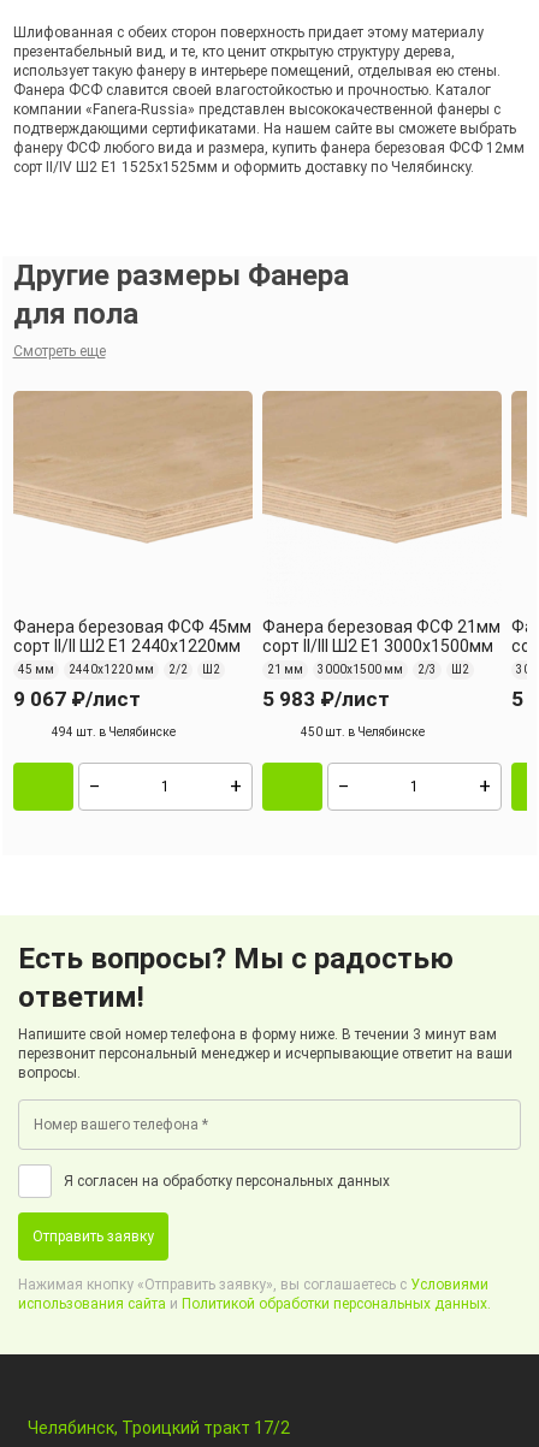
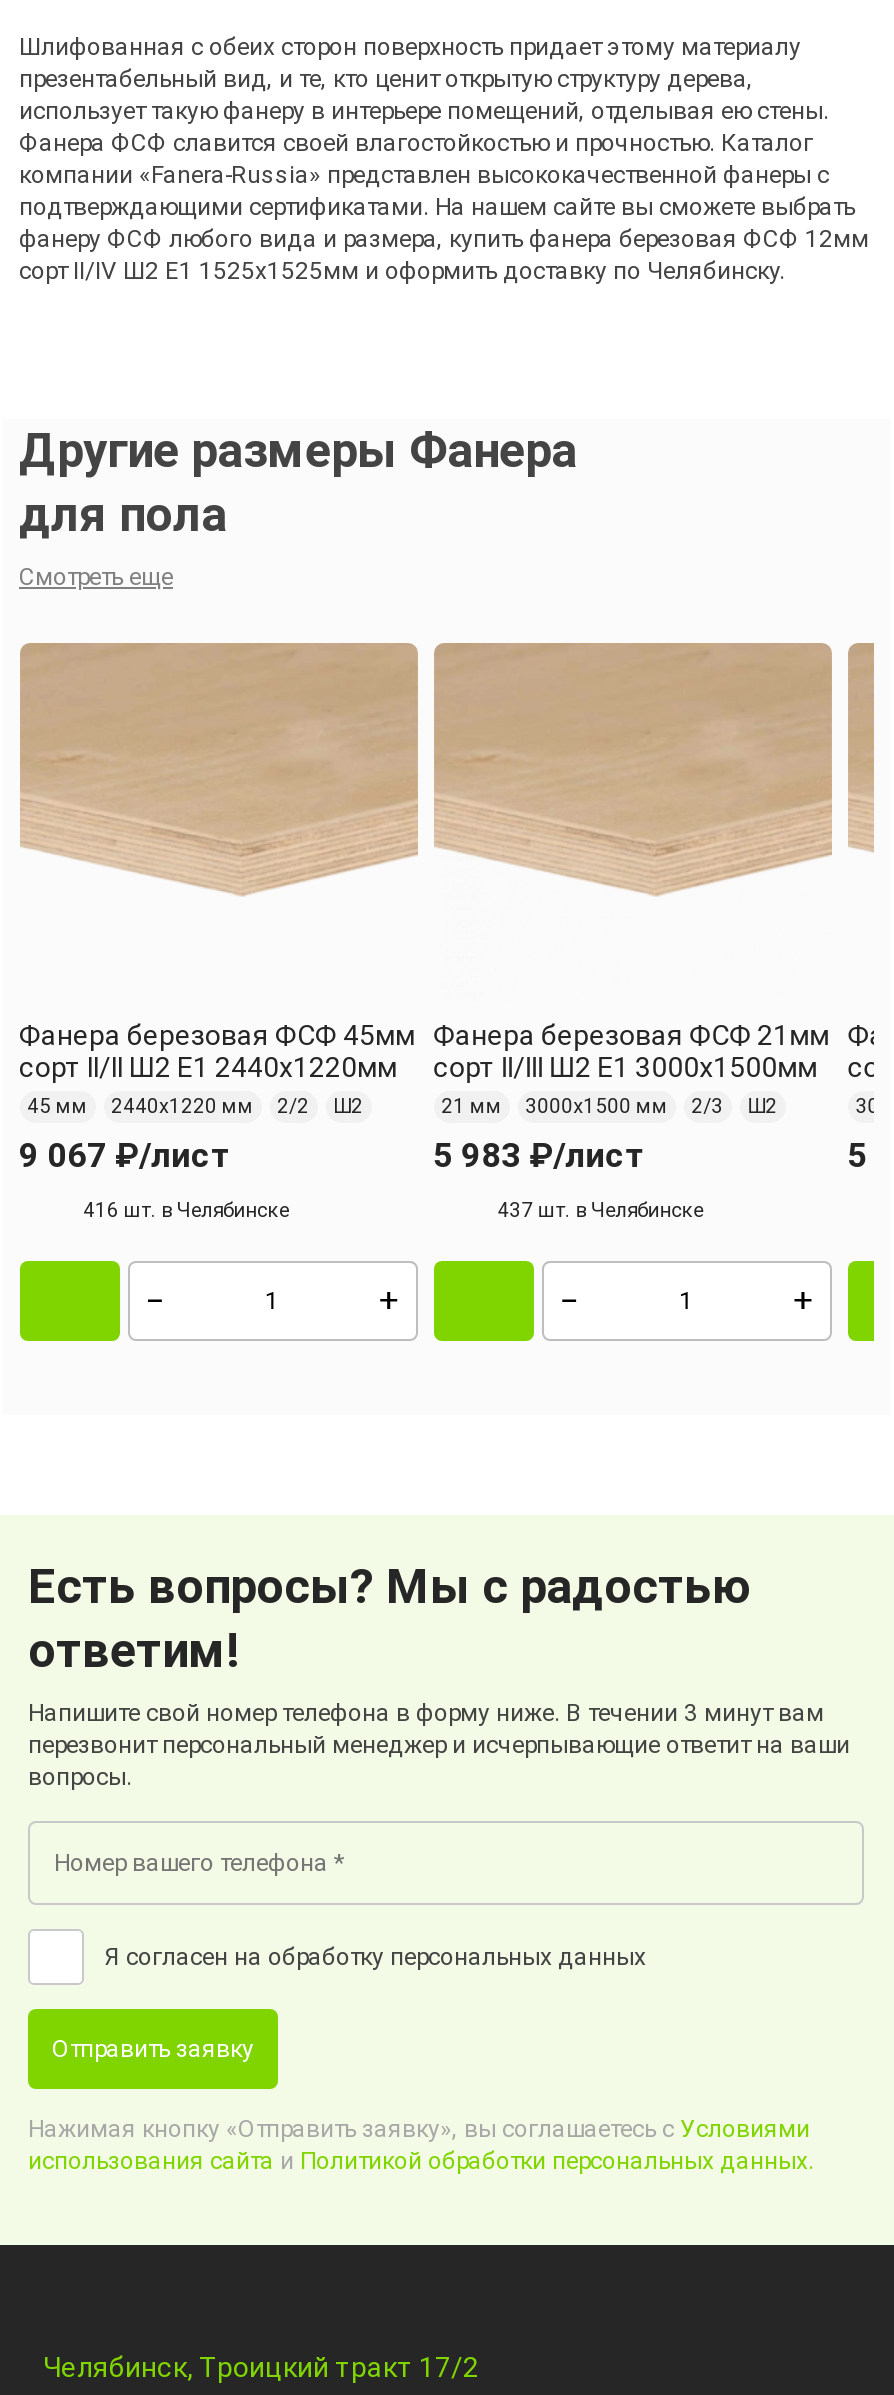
- 494 шт. в Челябинске
+ 416 шт. в Челябинске

- 450 шт. в Челябинске
+ 437 шт. в Челябинске
